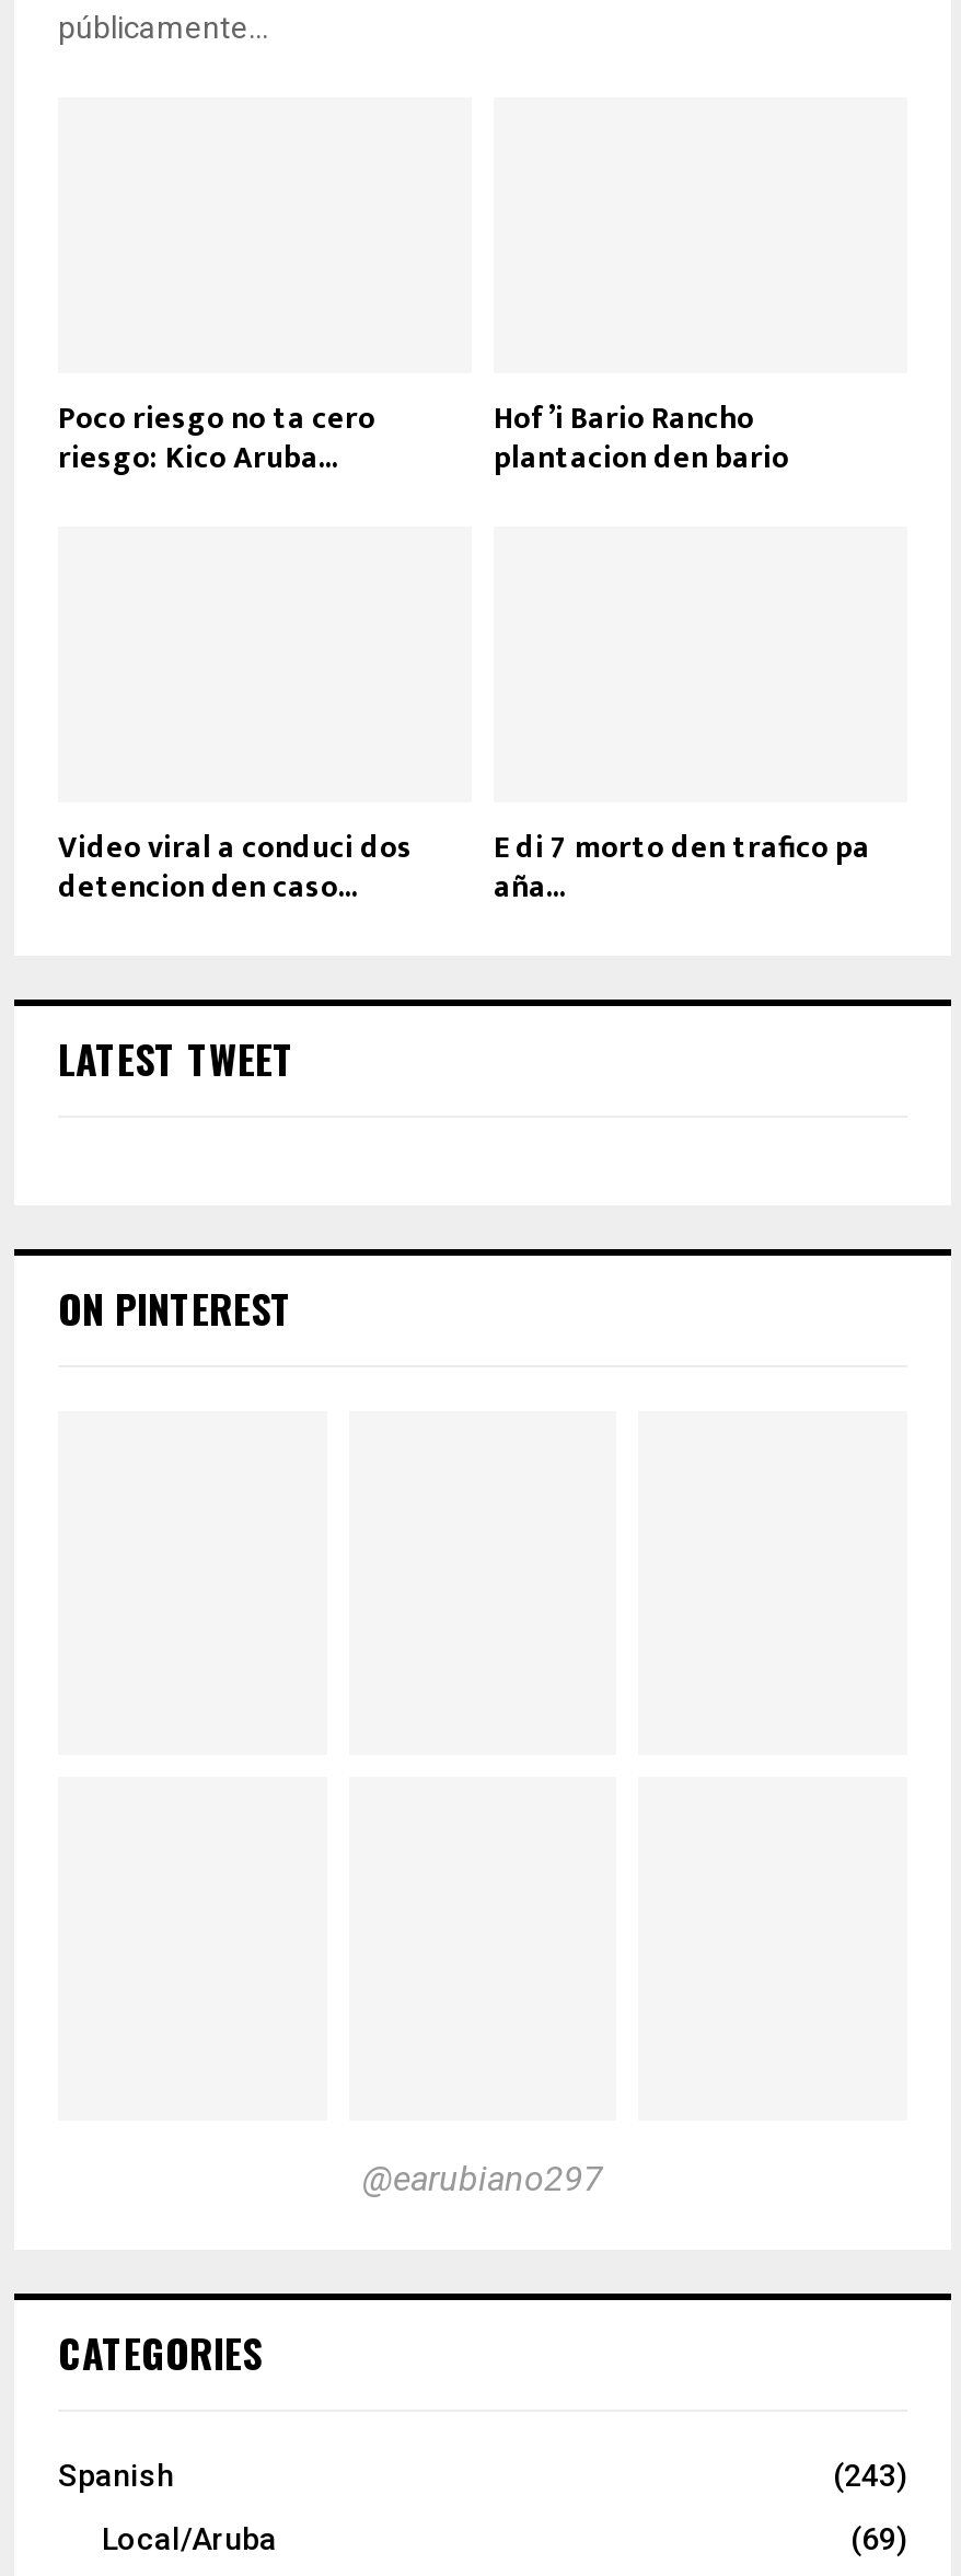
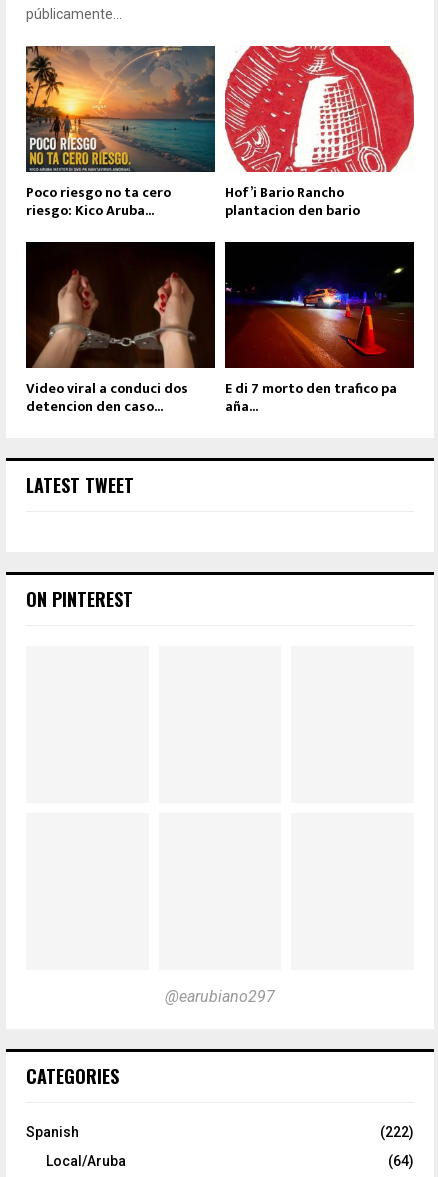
+ [image]

+ [image]

+ [image]

+ [image]

- (243)
+ (222)

- (69)
+ (64)
